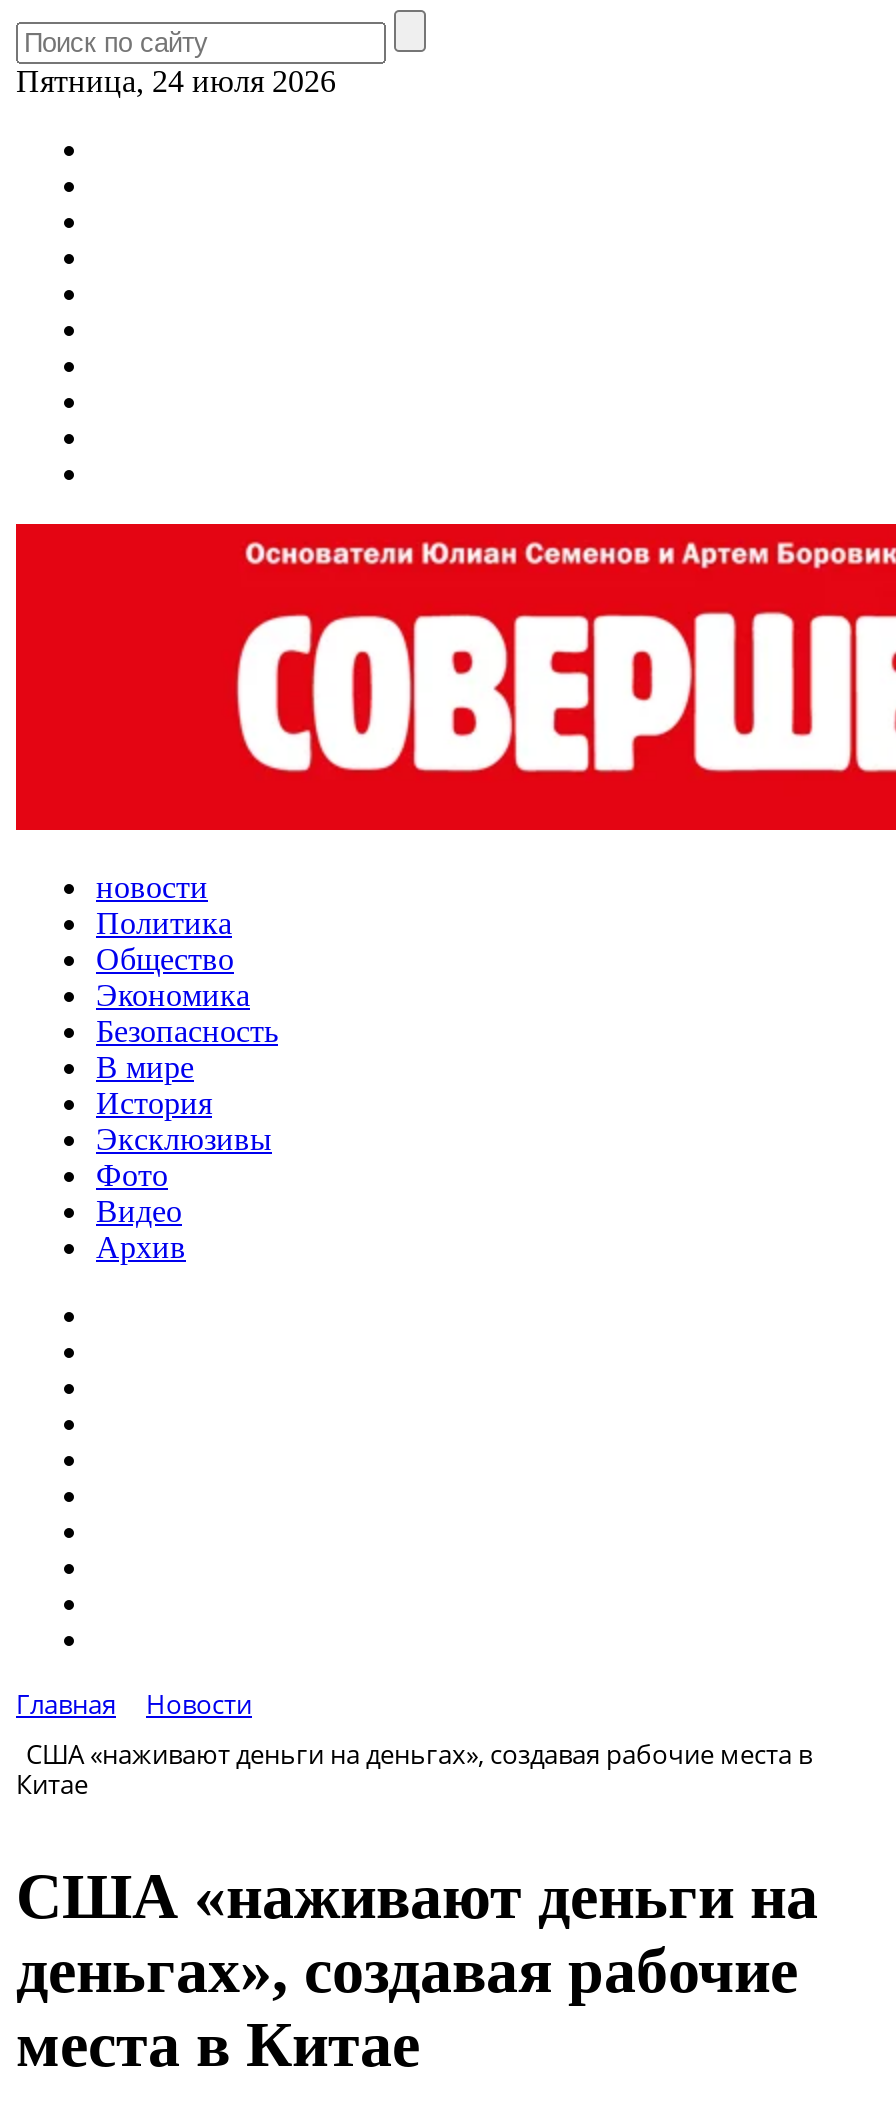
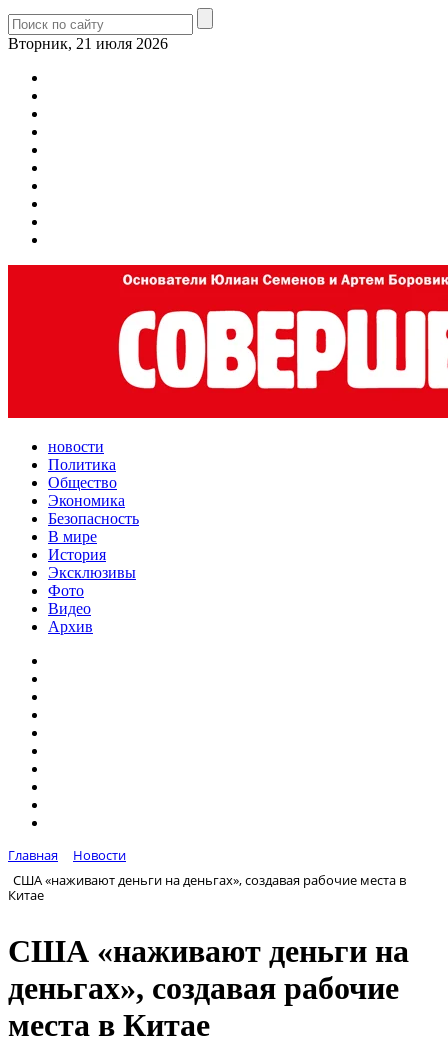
- Пятница, 24 июля 2026
+ Вторник, 21 июля 2026
